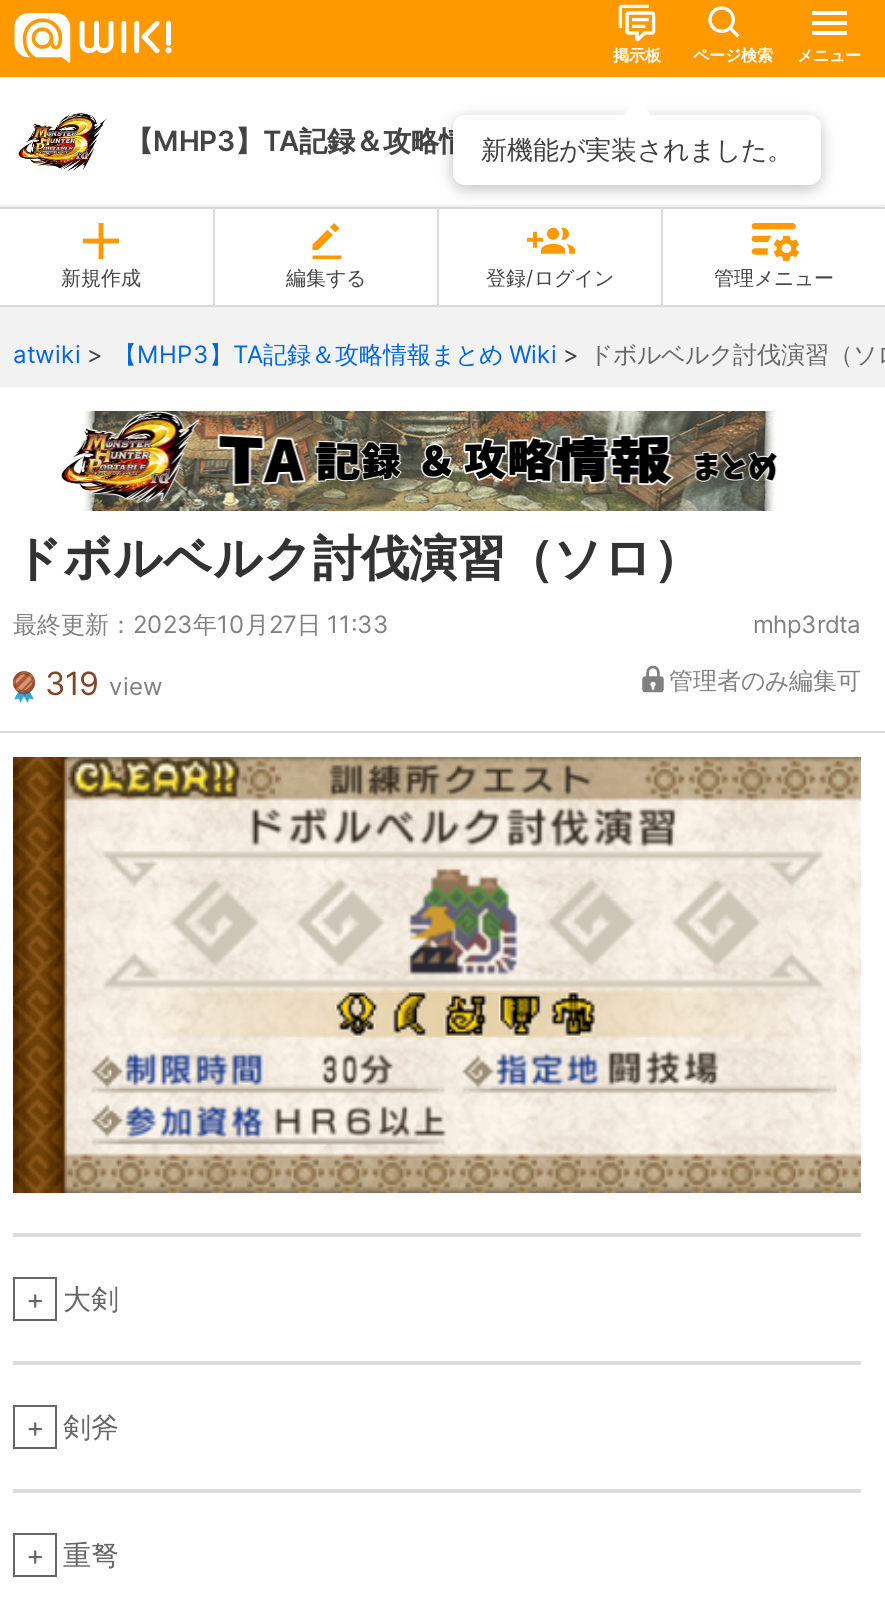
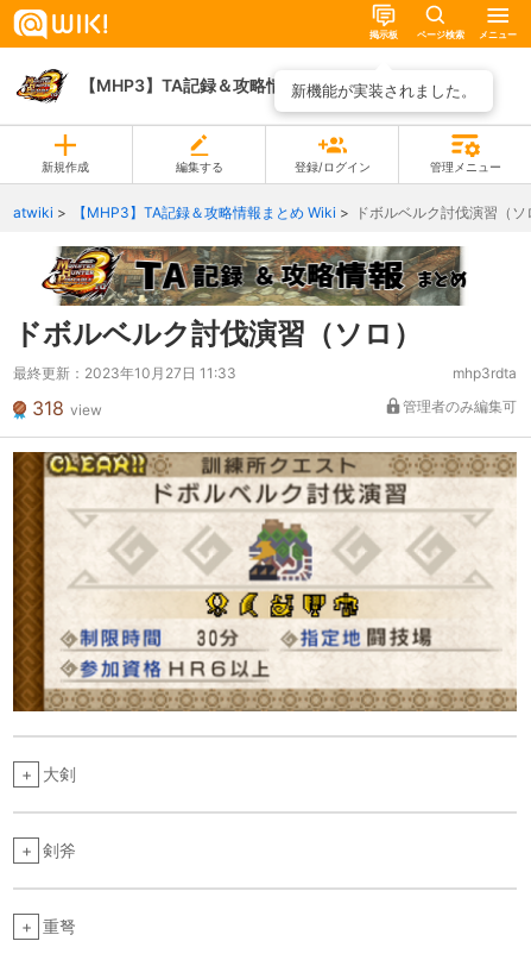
- 319 view
+ 318 view
